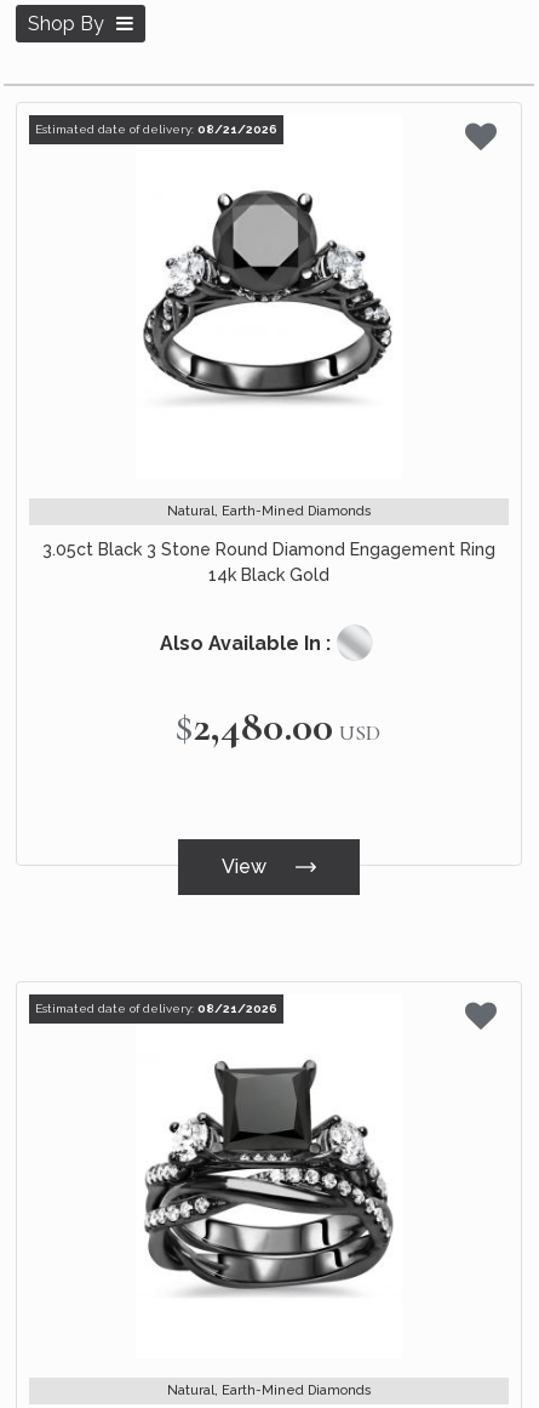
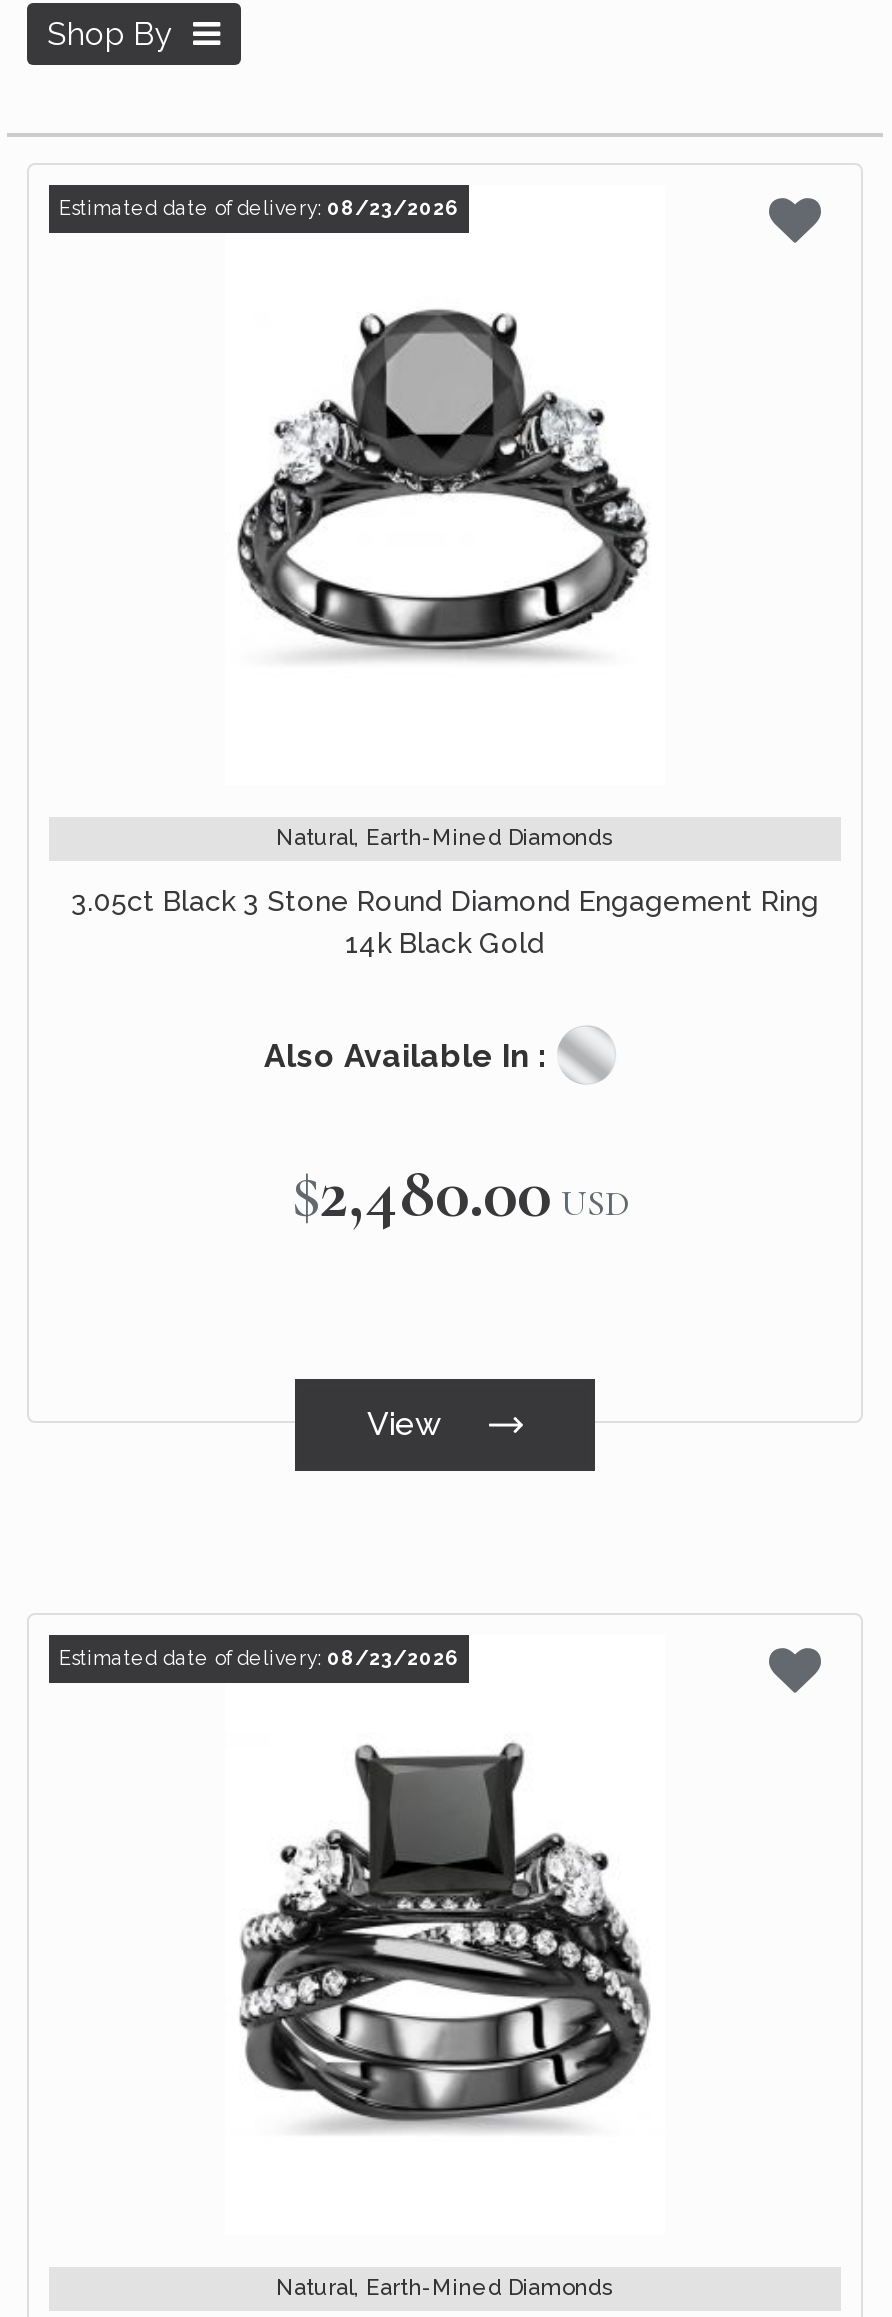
- Estimated date of delivery: 08/21/2026
+ Estimated date of delivery: 08/23/2026

- Estimated date of delivery: 08/21/2026
+ Estimated date of delivery: 08/23/2026
